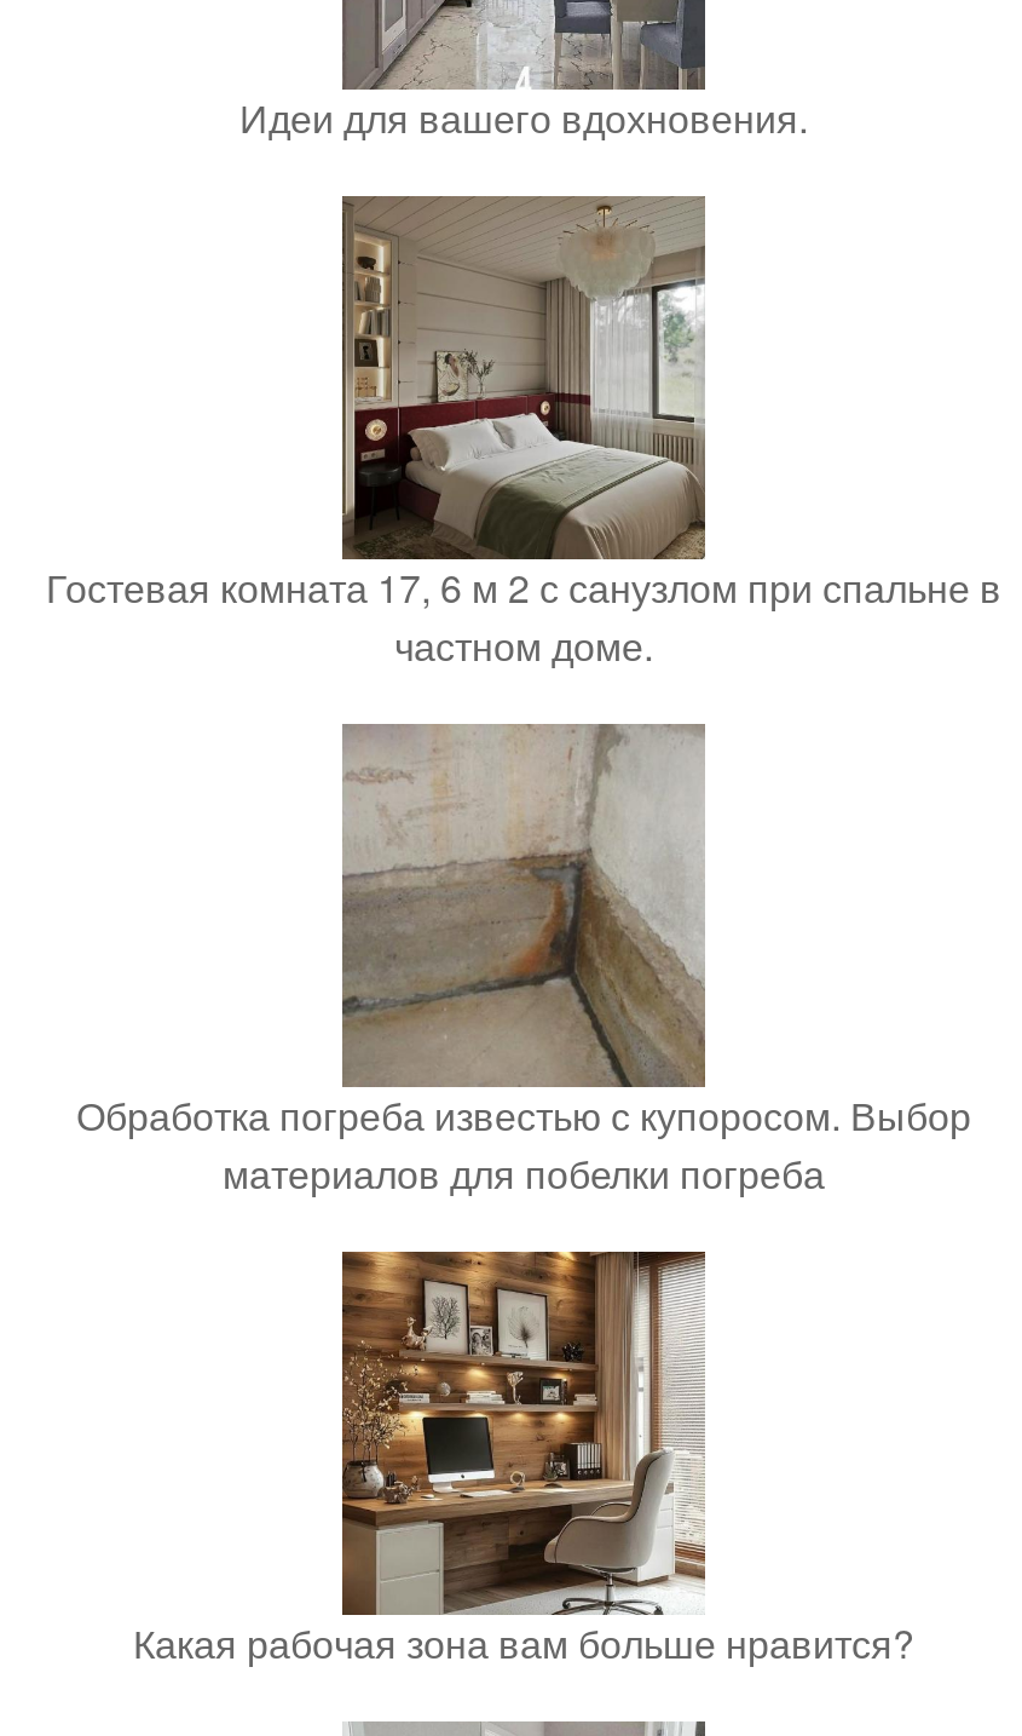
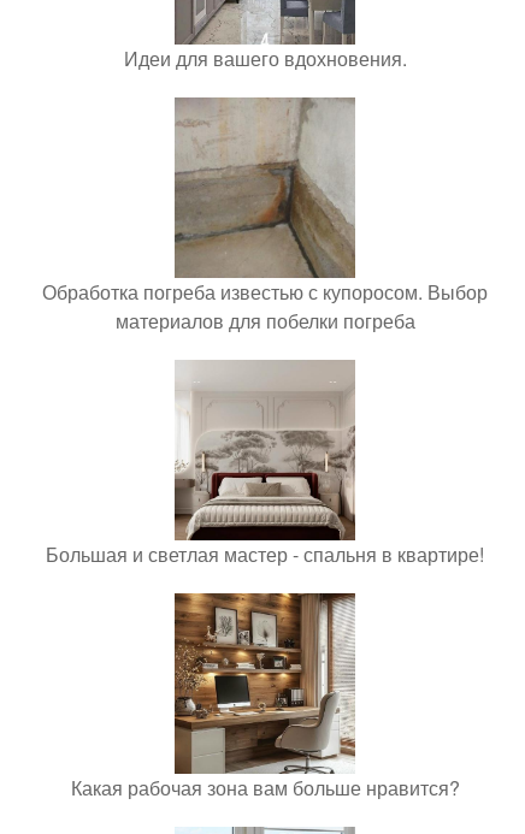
- [image]
- Гостевая комната 17, 6 м 2 с санузлом при спальне в
- частном доме.

moved up: [image] | Обработка погреба известью с купоросом. Выбор | материалов для побелки погреба

+ [image]
+ Большая и светлая мастер - спальня в квартире!
